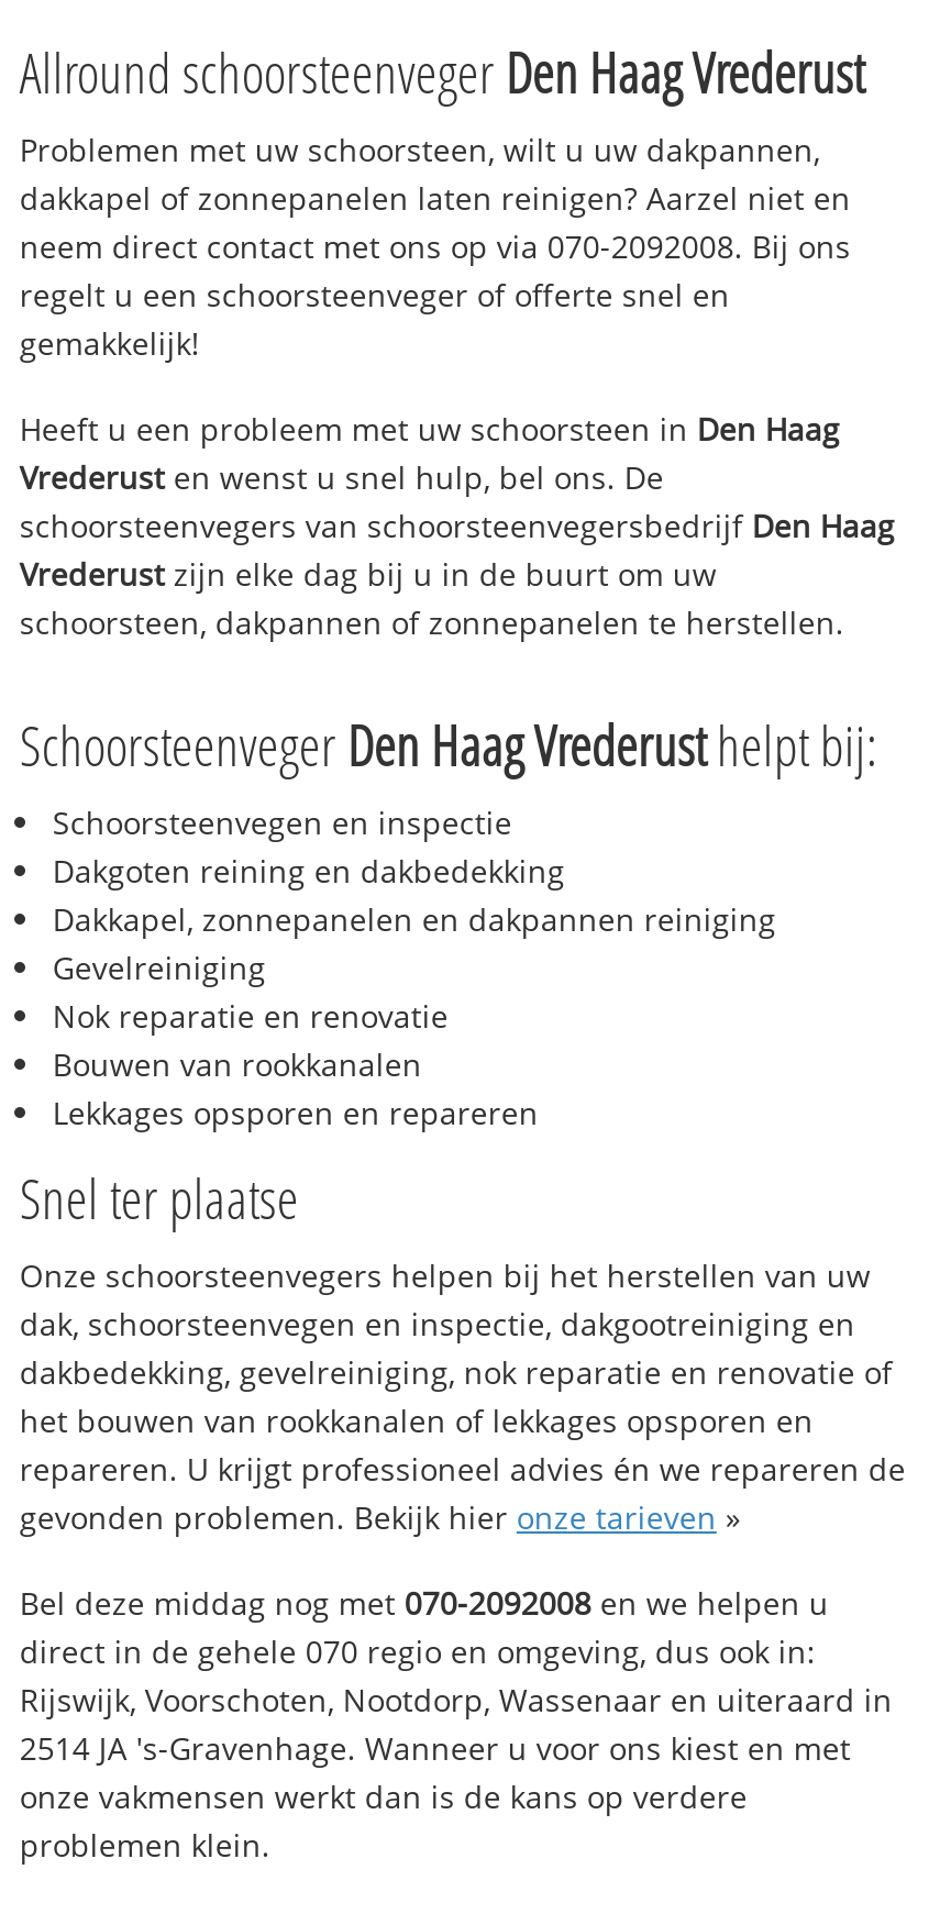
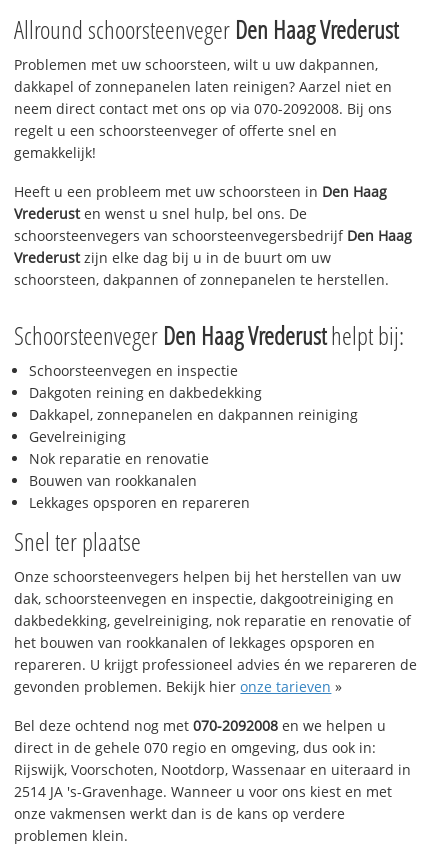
- Bel deze middag nog met 070-2092008 en we helpen u
+ Bel deze ochtend nog met 070-2092008 en we helpen u
